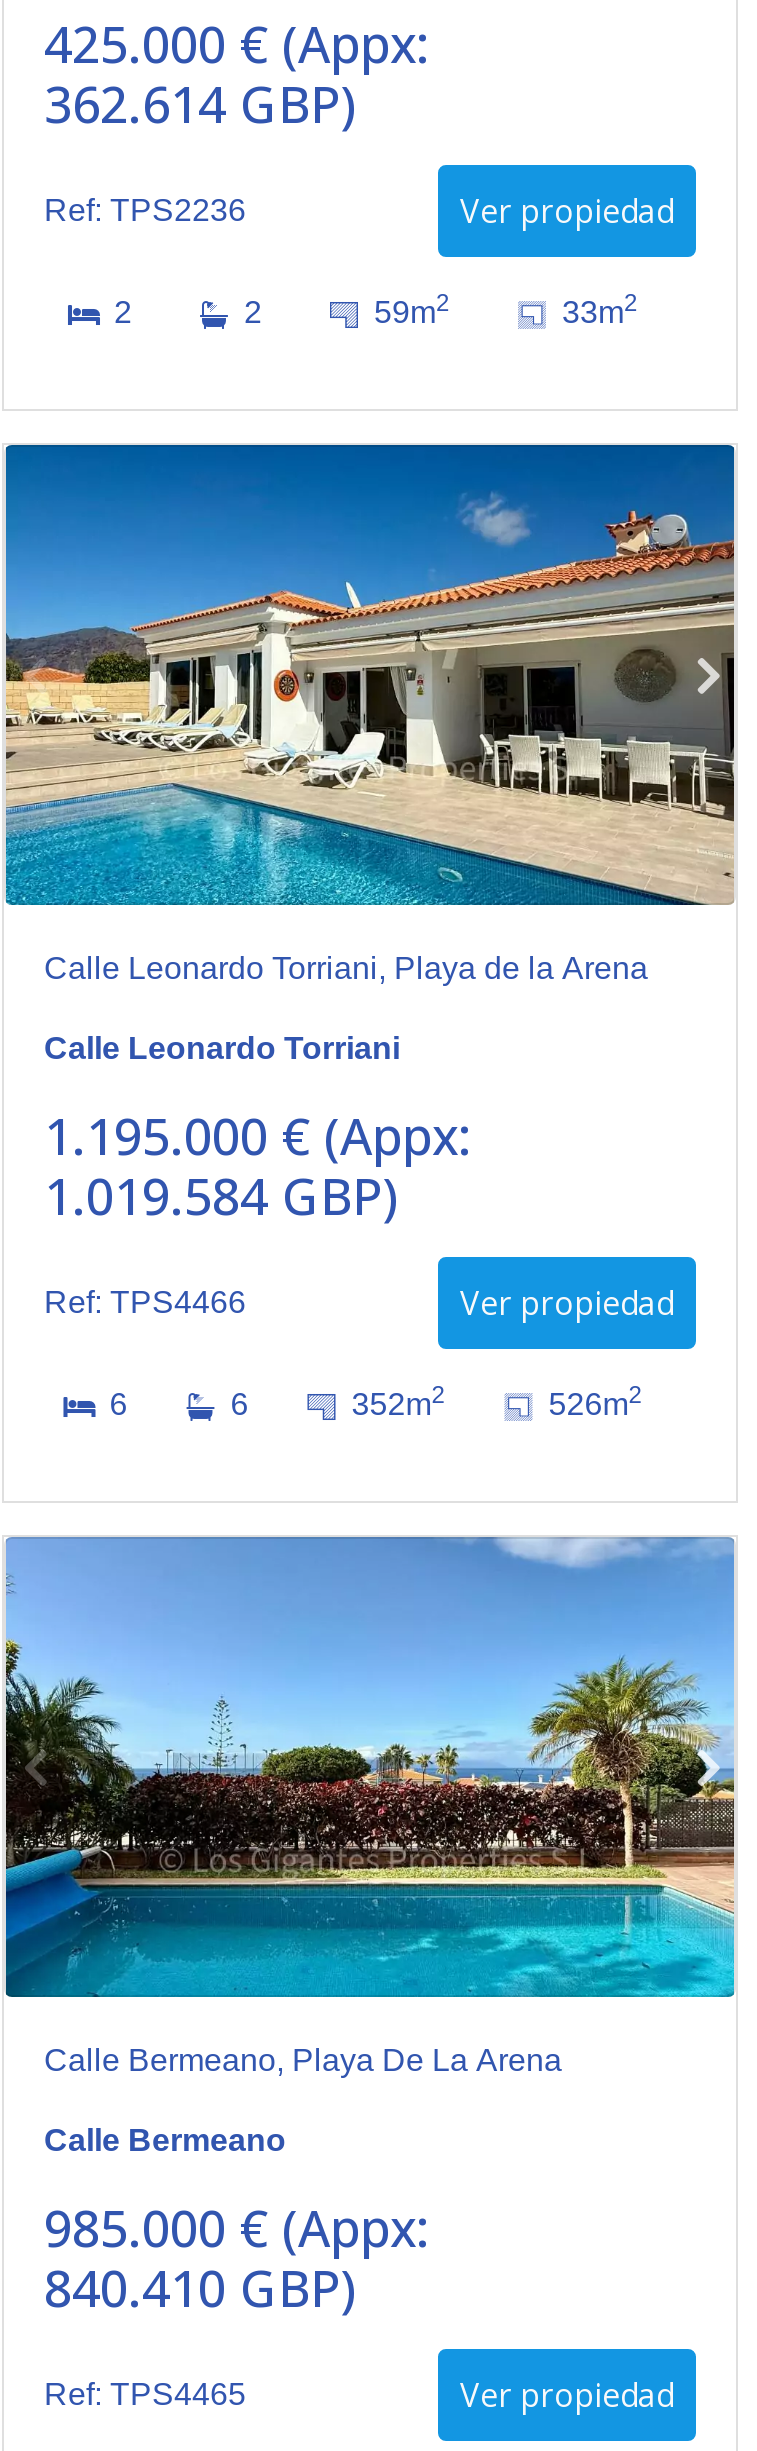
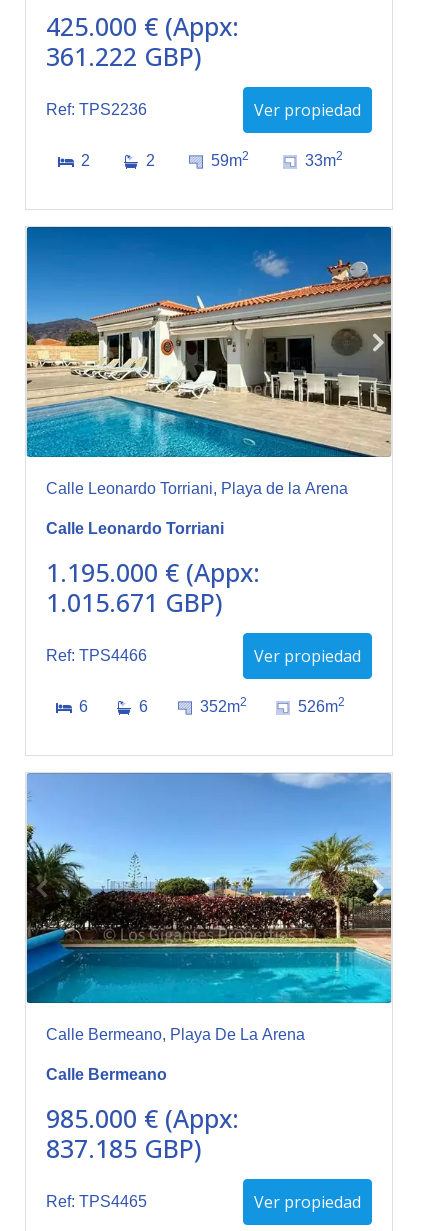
- 362.614 GBP)
+ 361.222 GBP)

- 1.019.584 GBP)
+ 1.015.671 GBP)

- 840.410 GBP)
+ 837.185 GBP)
